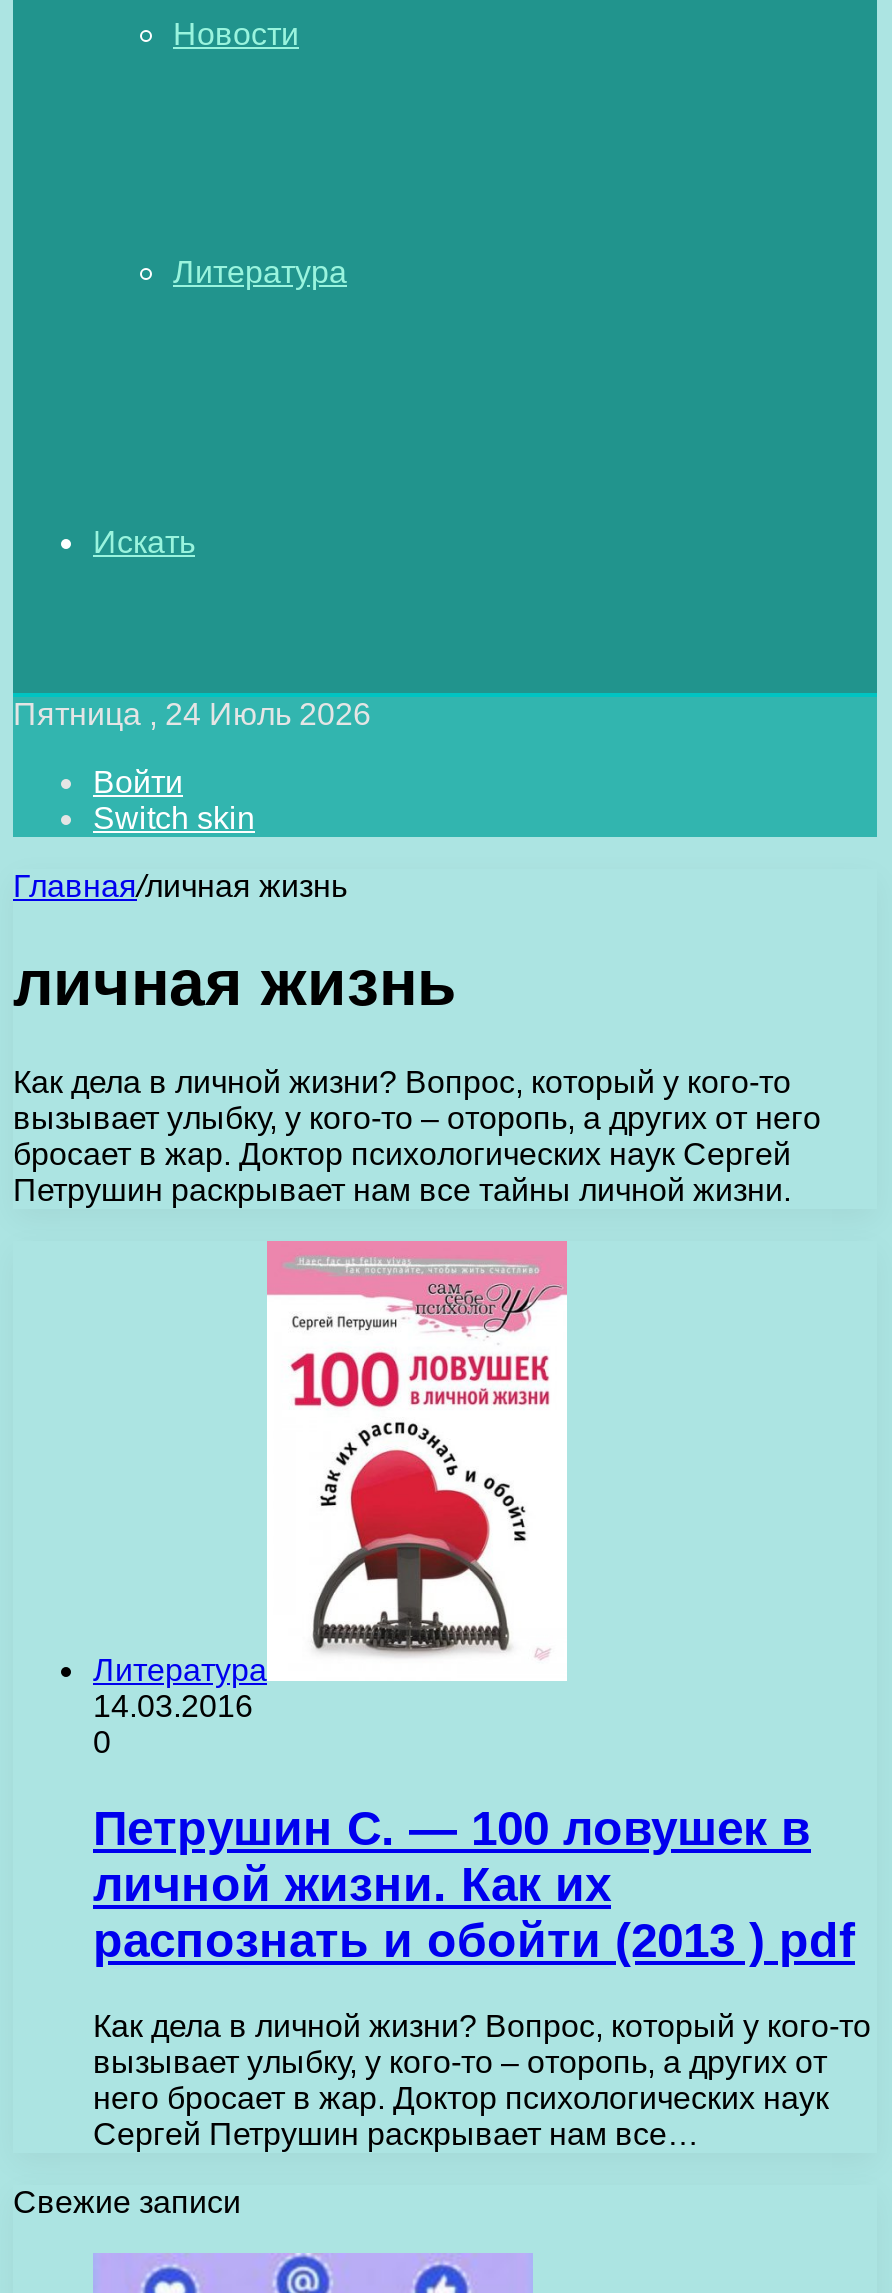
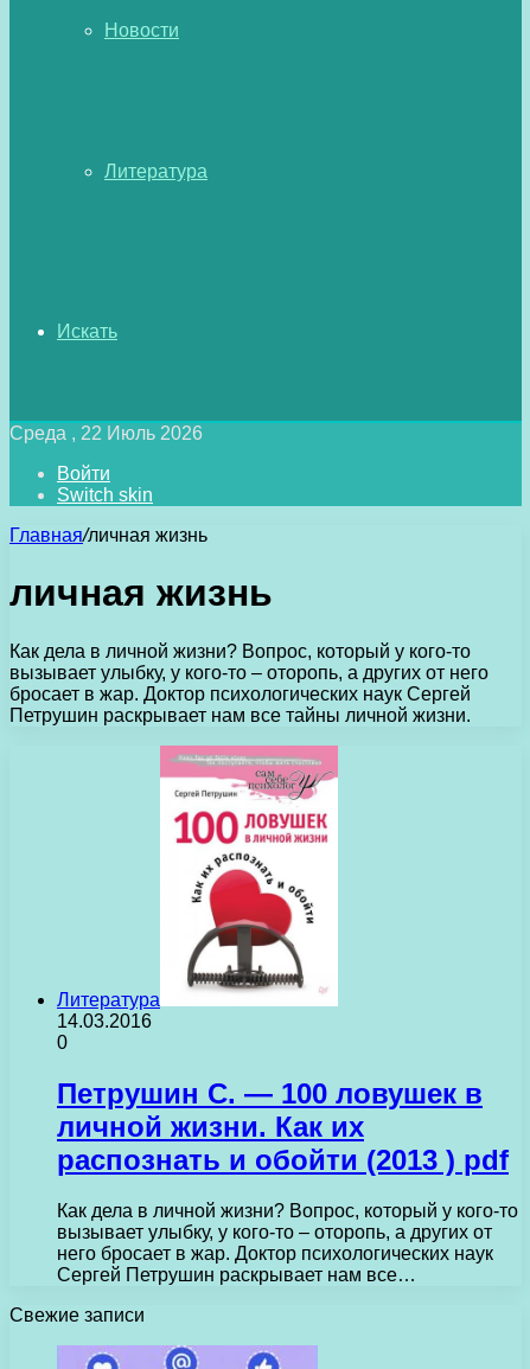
- Пятница , 24 Июль 2026
+ Среда , 22 Июль 2026
